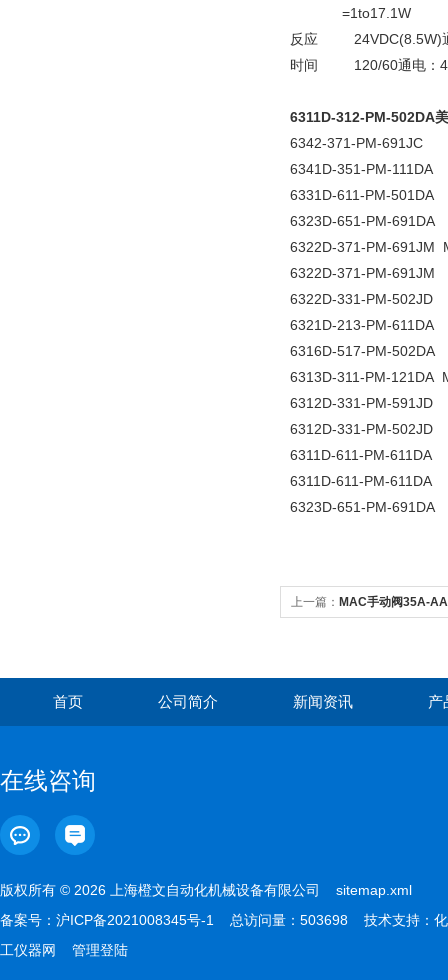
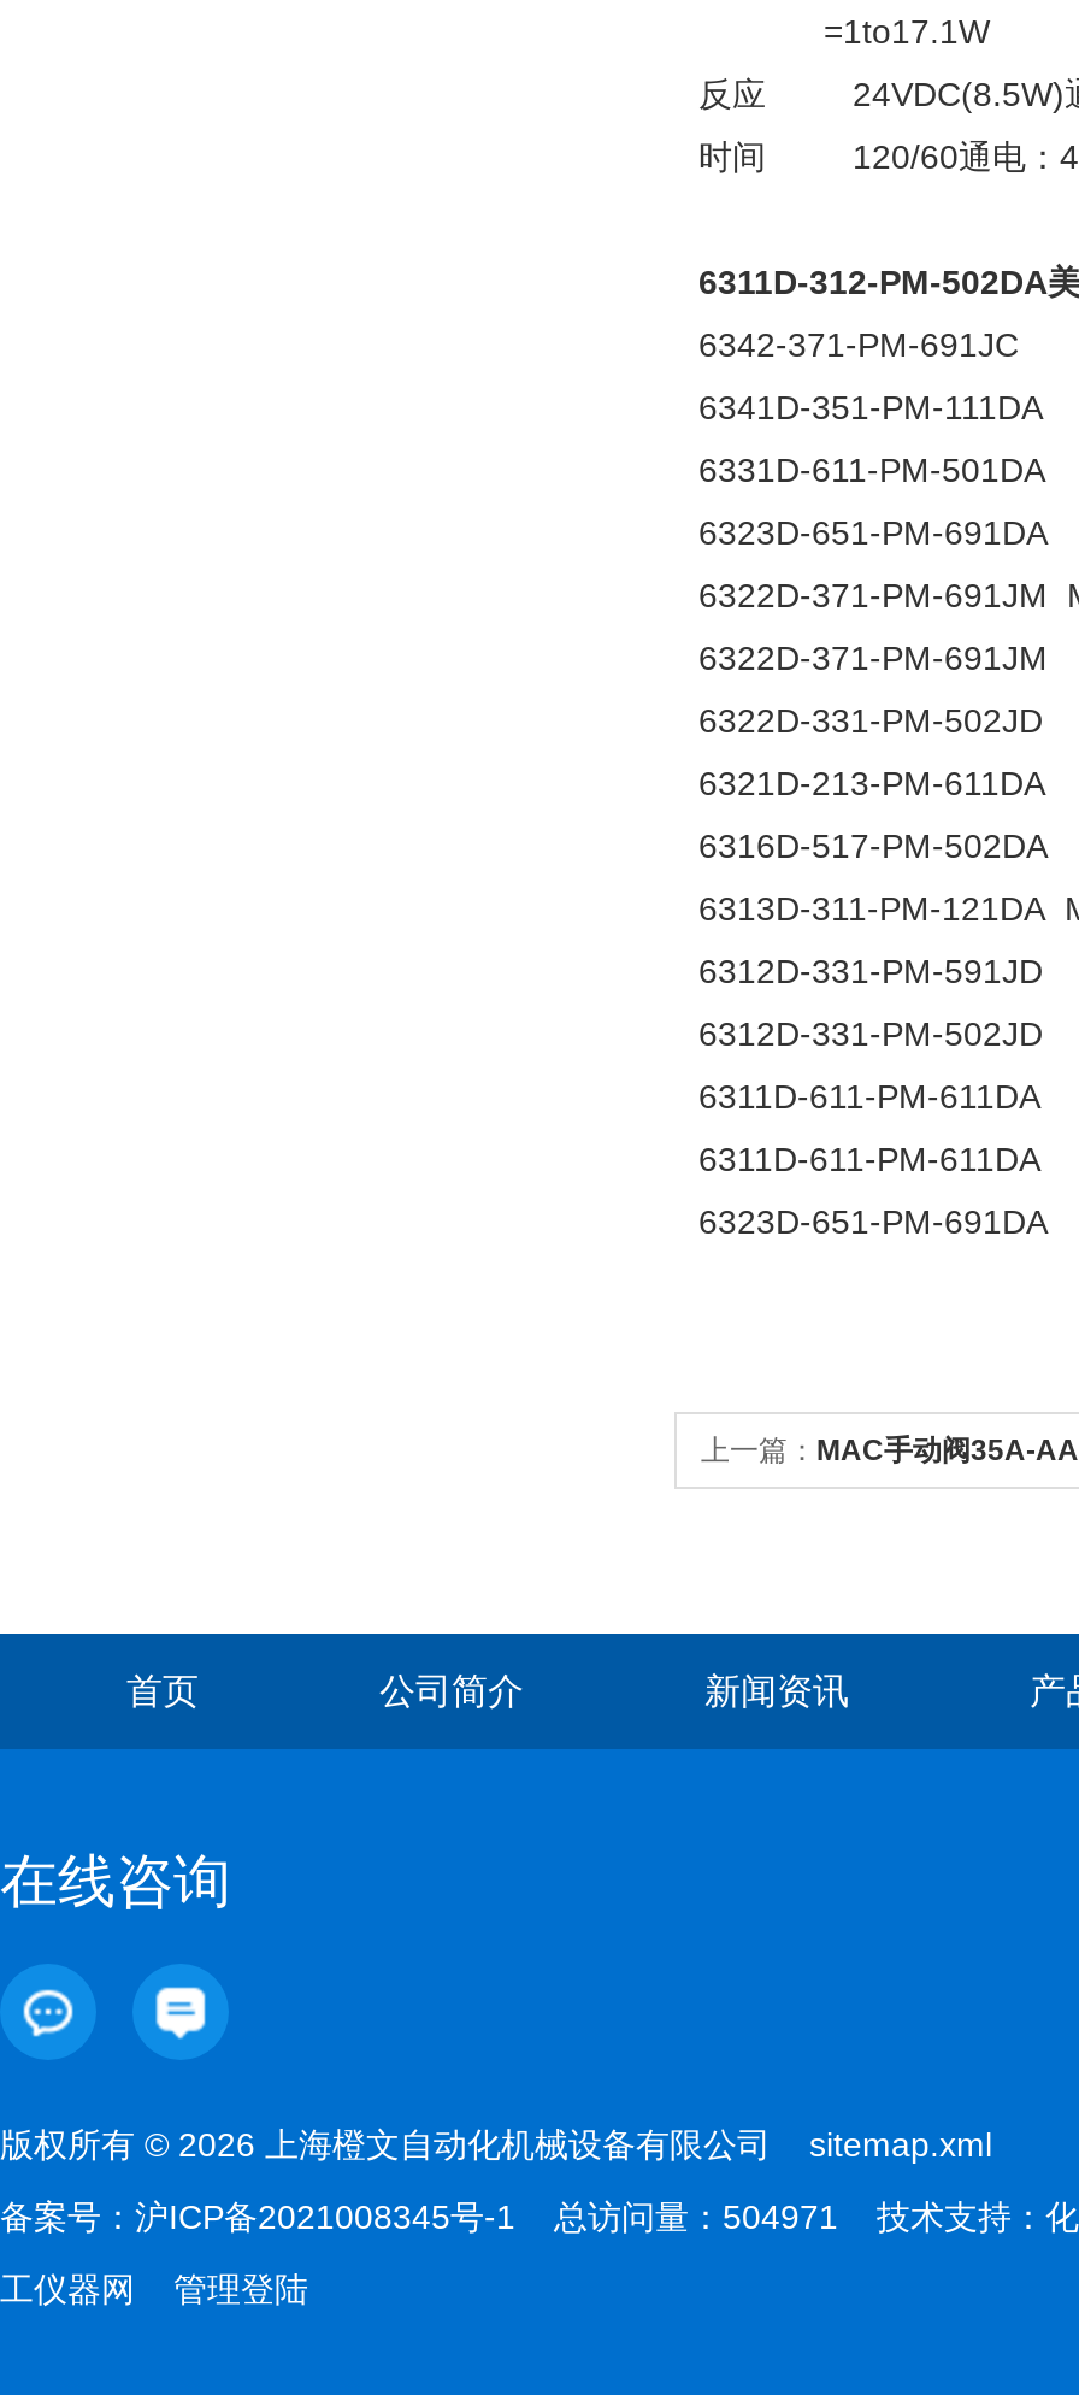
- 备案号：沪ICP备2021008345号-1总访问量：503698 技术支持：化
+ 备案号：沪ICP备2021008345号-1总访问量：504971 技术支持：化
